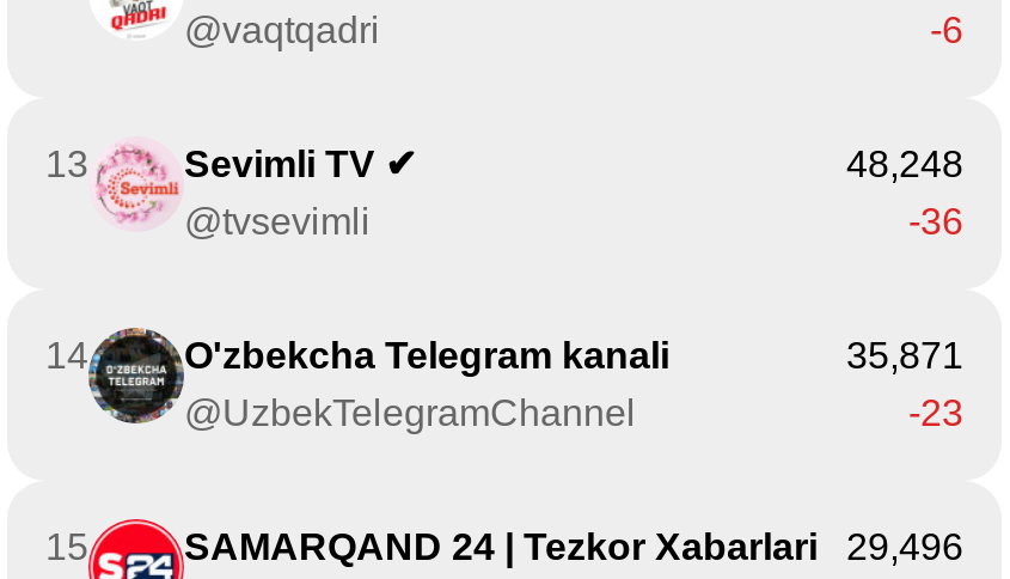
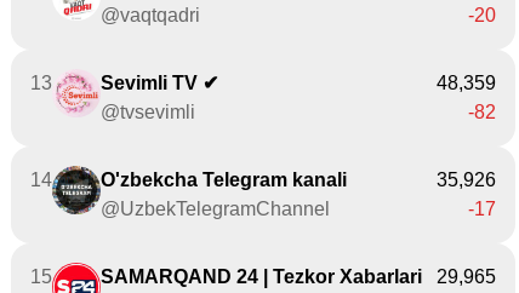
- -6
+ -20

- 48,248
+ 48,359

- -36
+ -82

- 35,871
+ 35,926

- -23
+ -17

- 29,496
+ 29,965
